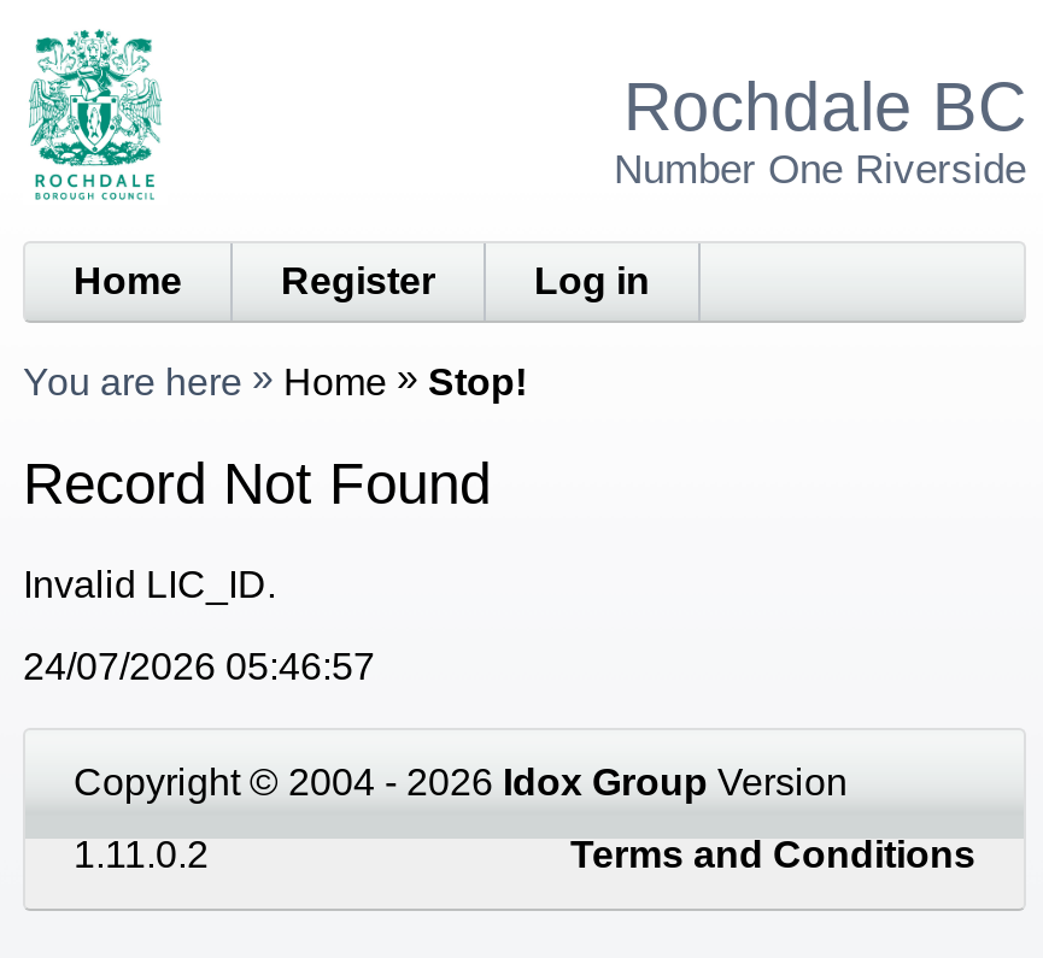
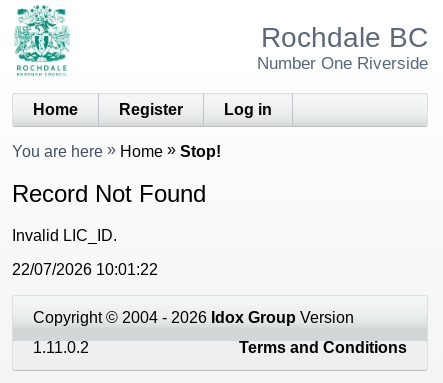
- 24/07/2026 05:46:57
+ 22/07/2026 10:01:22
